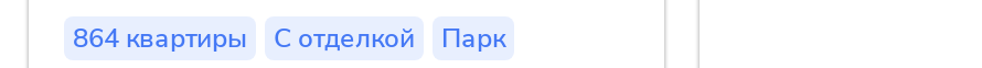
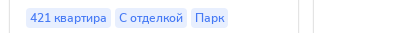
- 864 квартиры С отделкой Парк
+ 421 квартира С отделкой Парк
